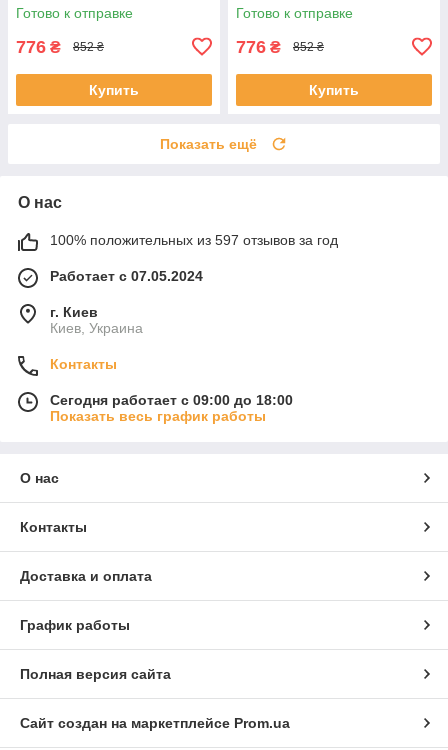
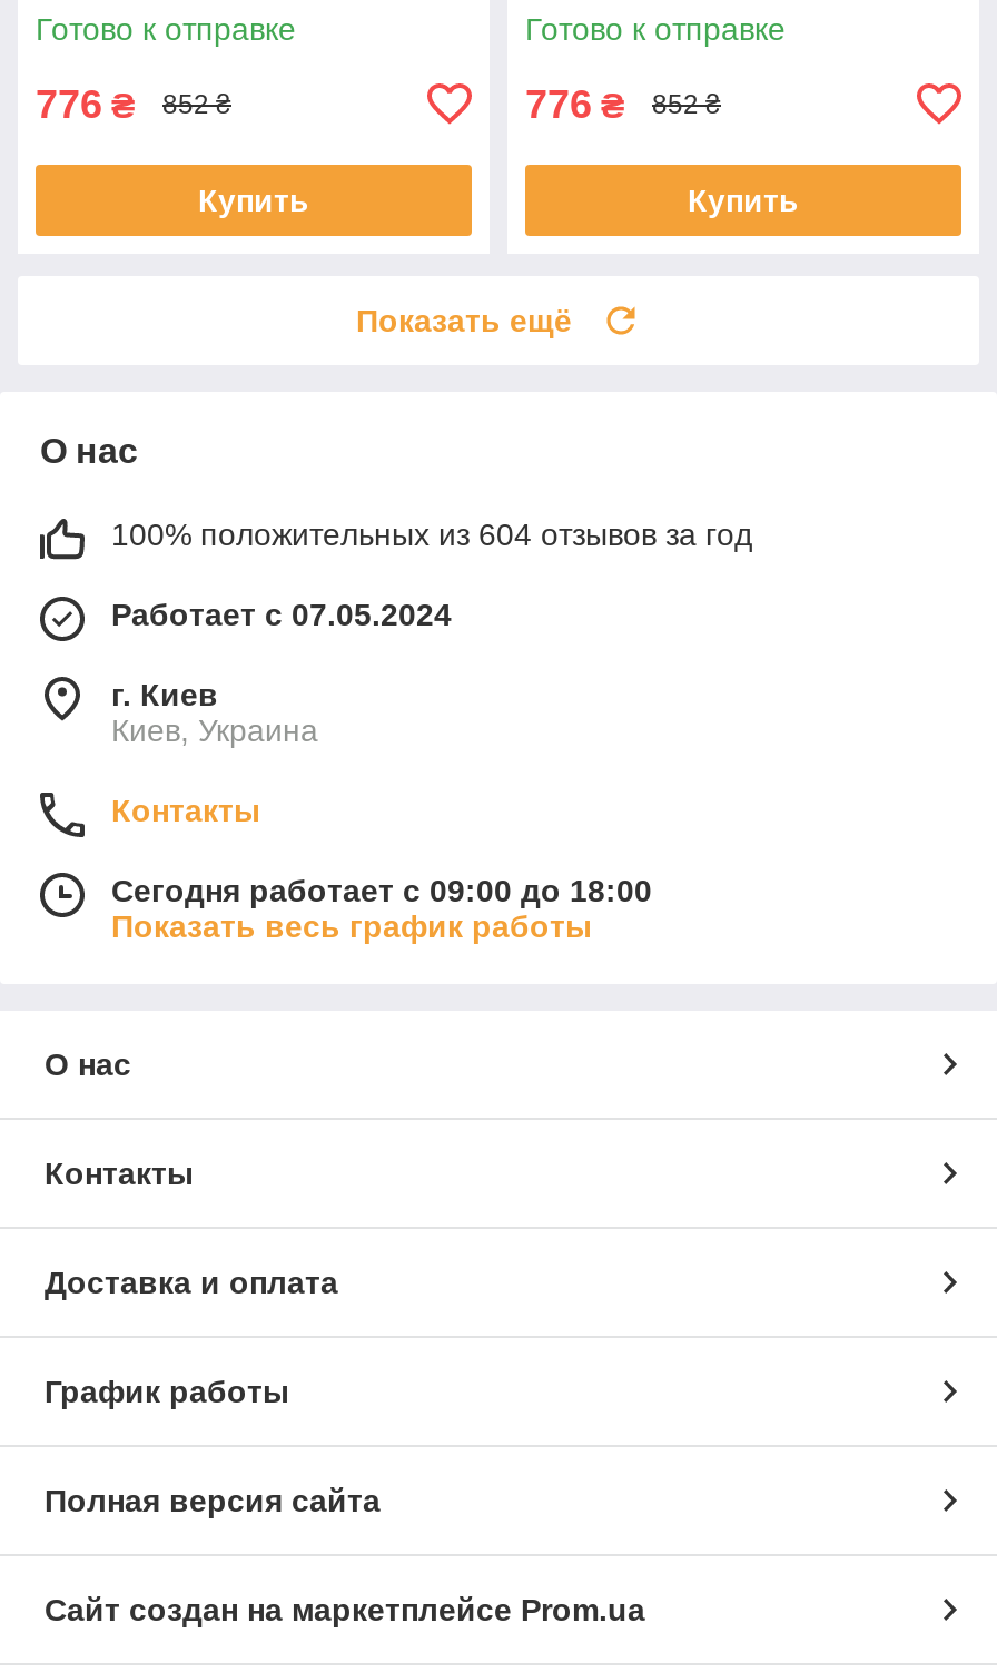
- 100% положительных из 597 отзывов за год
+ 100% положительных из 604 отзывов за год
